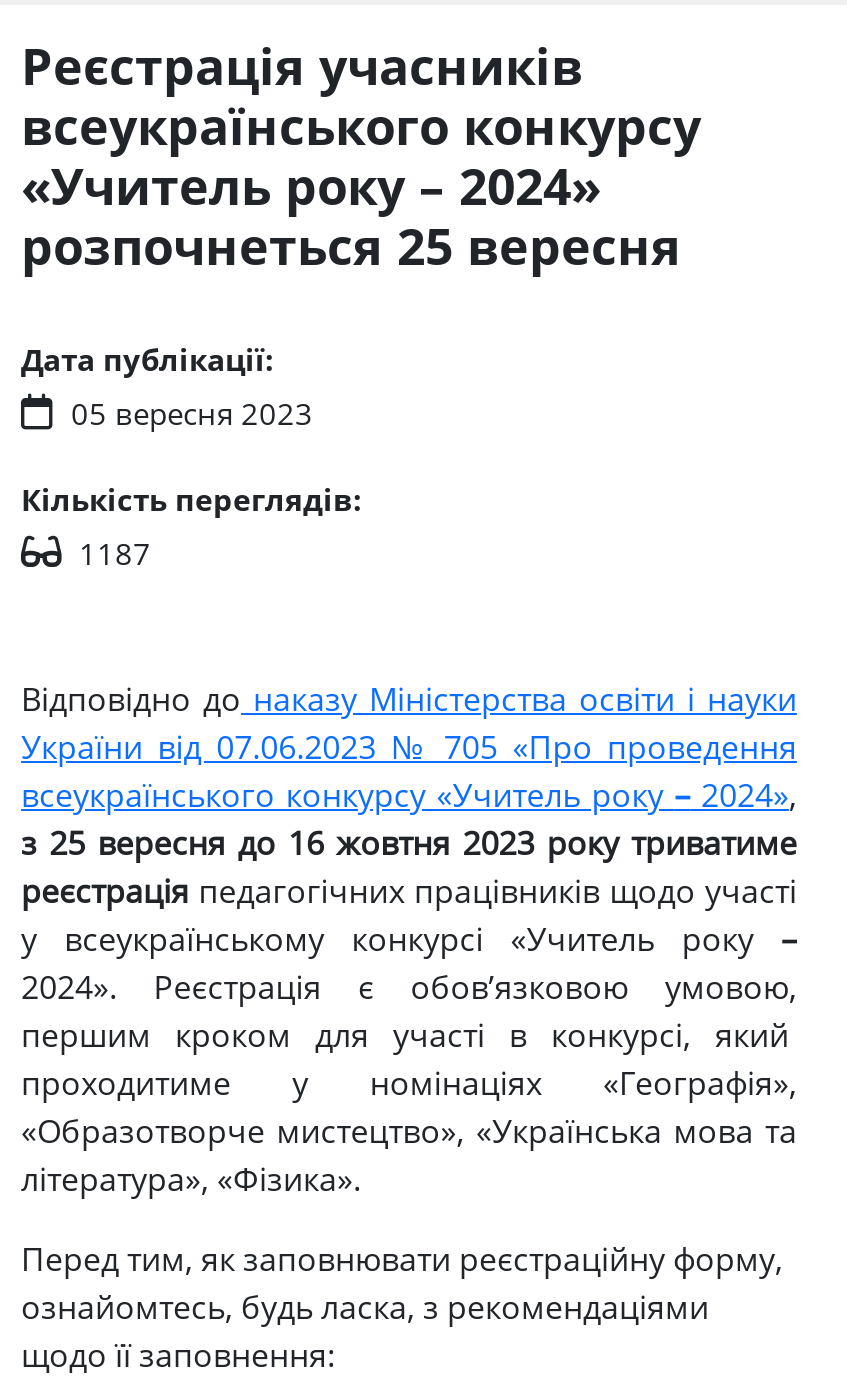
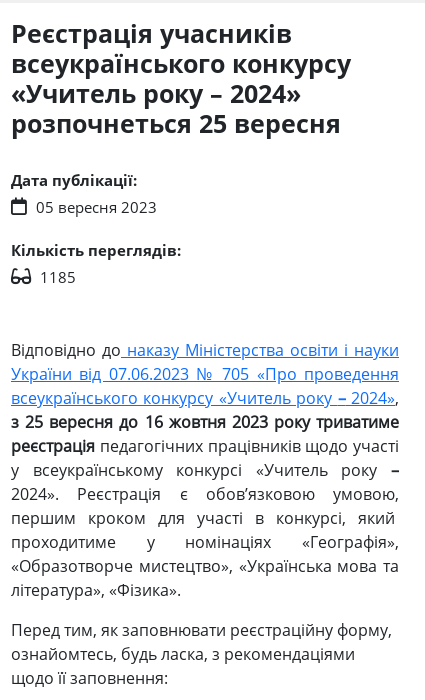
- 1187
+ 1185
